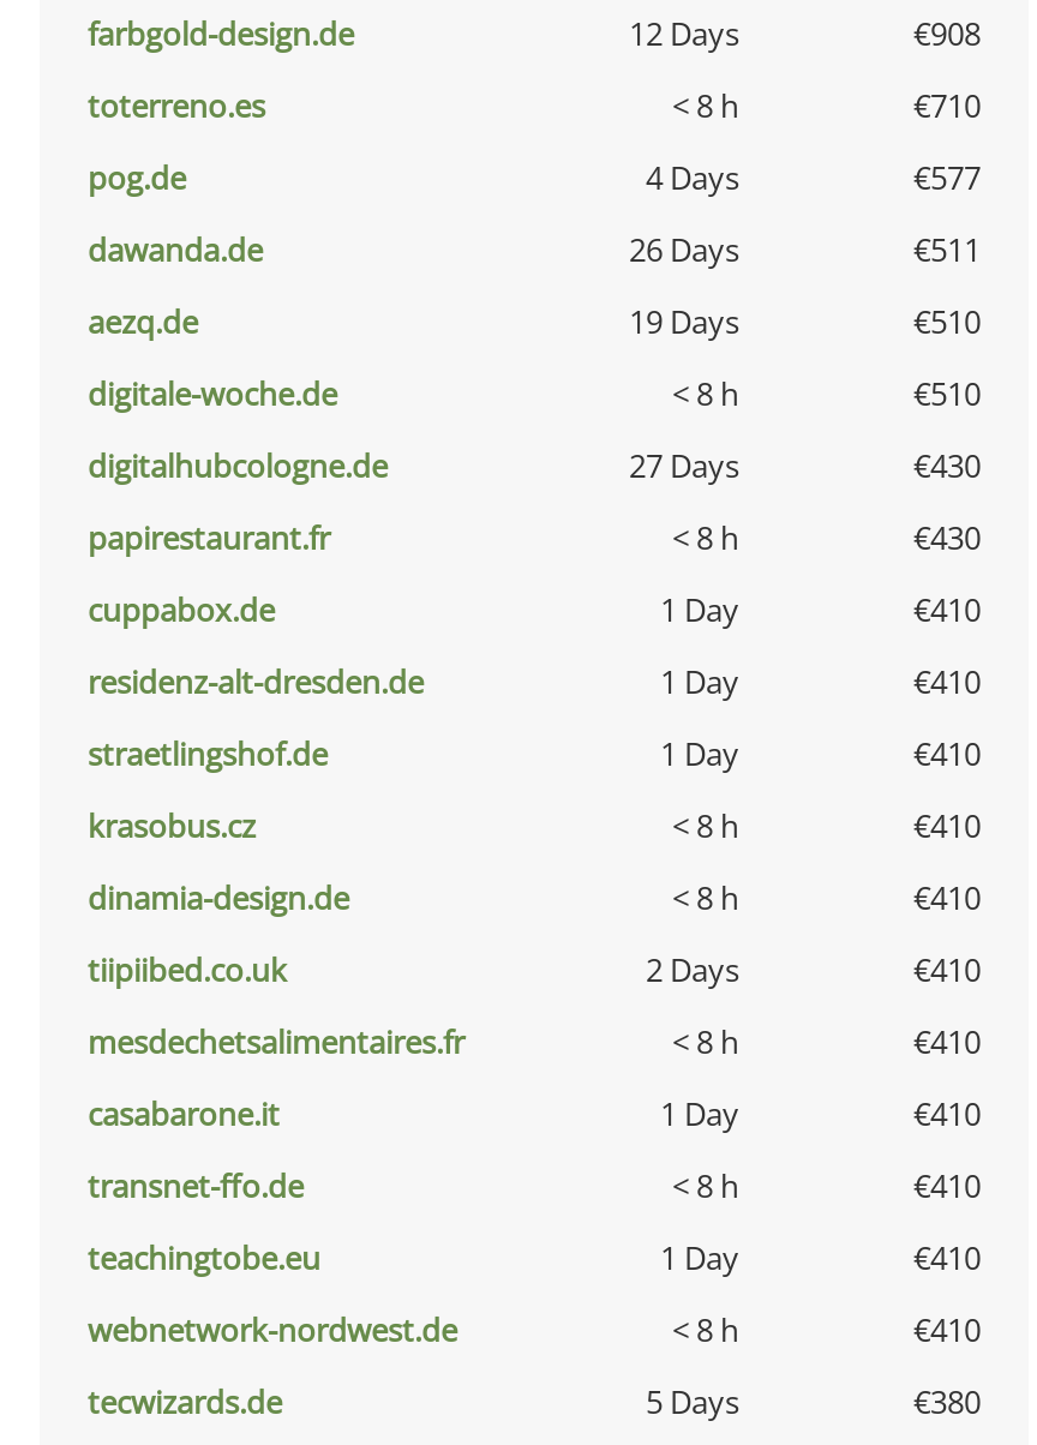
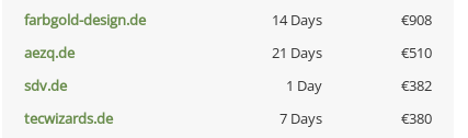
- 12 Days
+ 14 Days

- toterreno.es
- < 8 h
- €710
- pog.de
- 4 Days
- €577
- dawanda.de
- 26 Days
- €511

- 19 Days
+ 21 Days

- digitale-woche.de
- < 8 h
- €510
- digitalhubcologne.de
- 27 Days
- €430
- papirestaurant.fr
- < 8 h
- €430
- cuppabox.de
+ sdv.de

- €410
- residenz-alt-dresden.de
- 1 Day
- €410
- straetlingshof.de
- 1 Day
- €410
- krasobus.cz
- < 8 h
- €410
- dinamia-design.de
- < 8 h
- €410
- tiipiibed.co.uk
- 2 Days
- €410
- mesdechetsalimentaires.fr
- < 8 h
- €410
- casabarone.it
- 1 Day
- €410
- transnet-ffo.de
- < 8 h
- €410
- teachingtobe.eu
- 1 Day
- €410
- webnetwork-nordwest.de
- < 8 h
- €410
+ €382

- 5 Days
+ 7 Days
